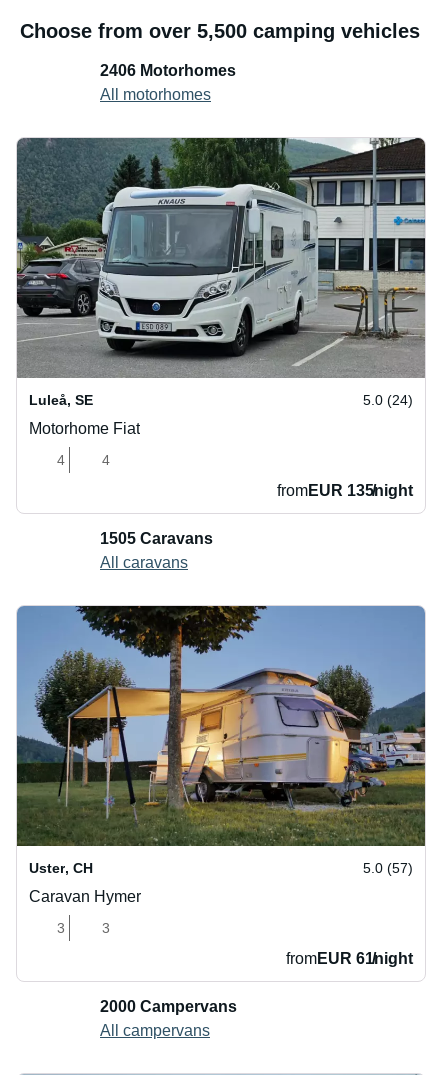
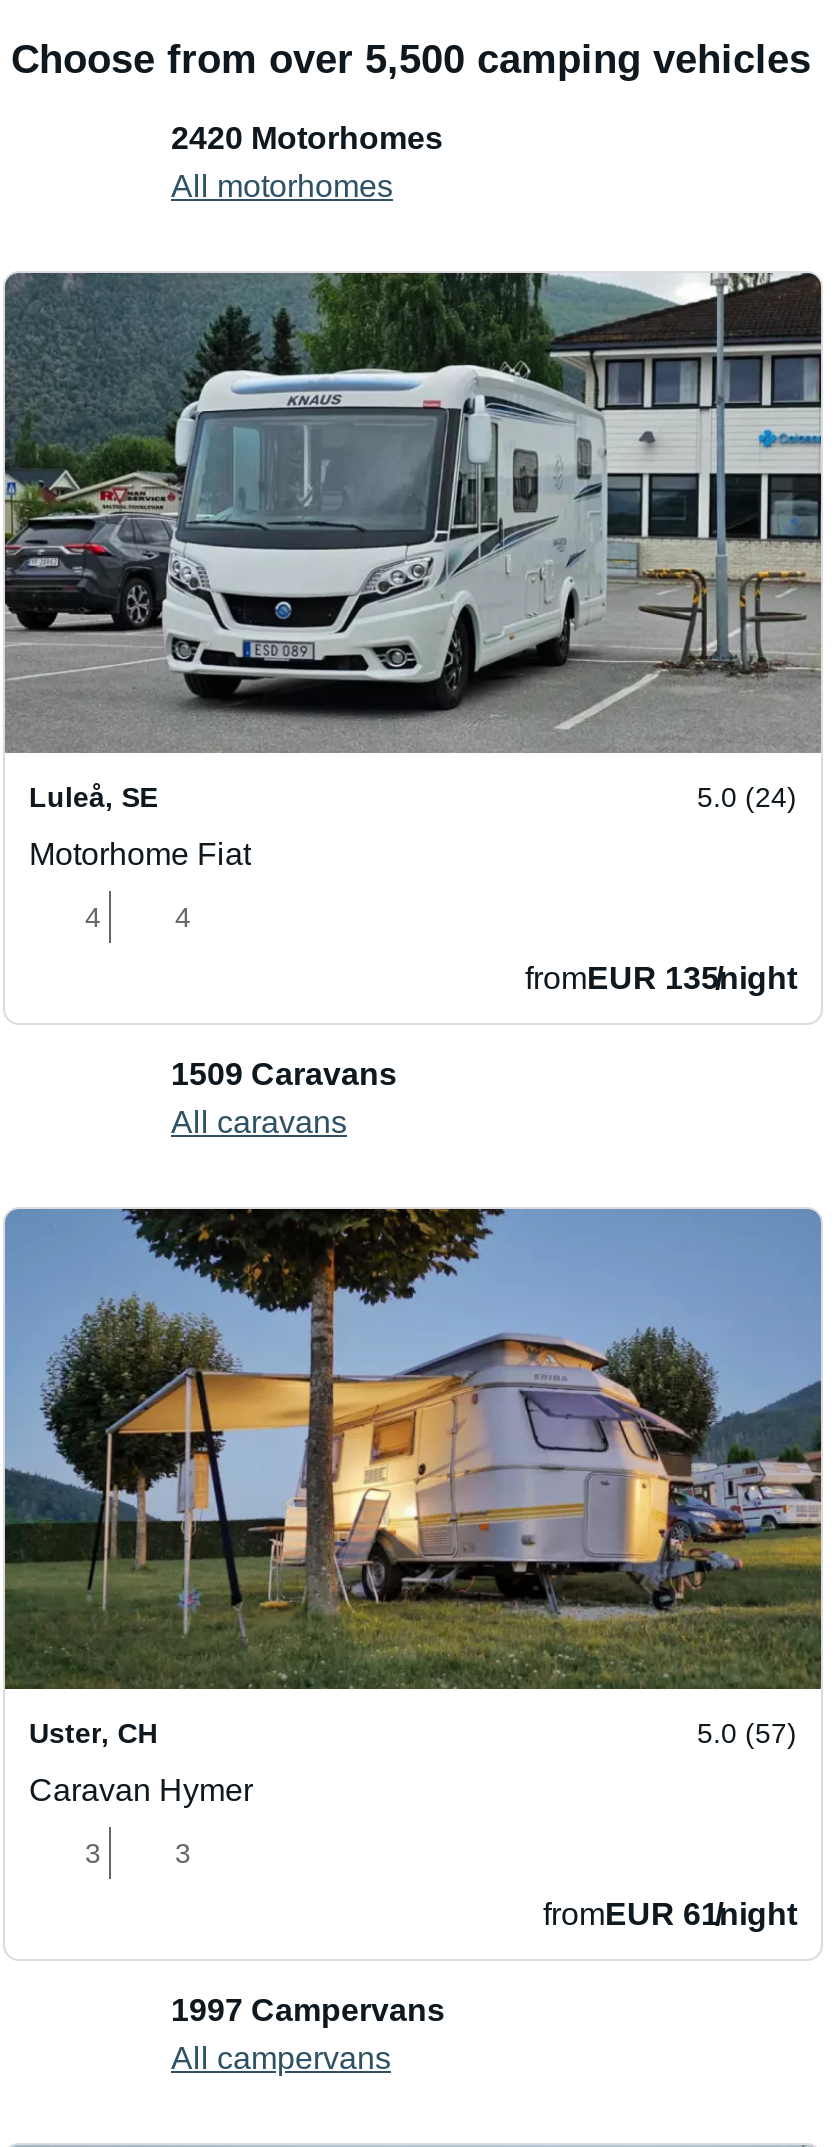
- 2406 Motorhomes
+ 2420 Motorhomes

- 1505 Caravans
+ 1509 Caravans

- 2000 Campervans
+ 1997 Campervans
